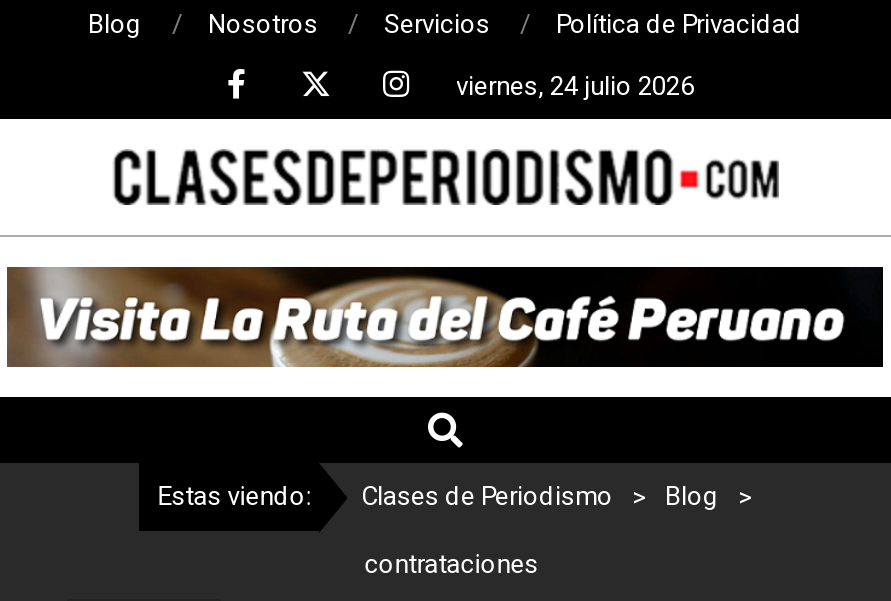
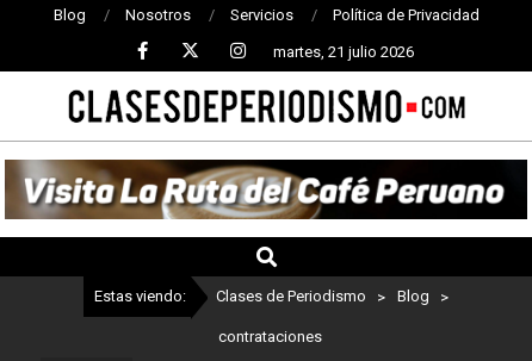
- viernes, 24 julio 2026
+ martes, 21 julio 2026
